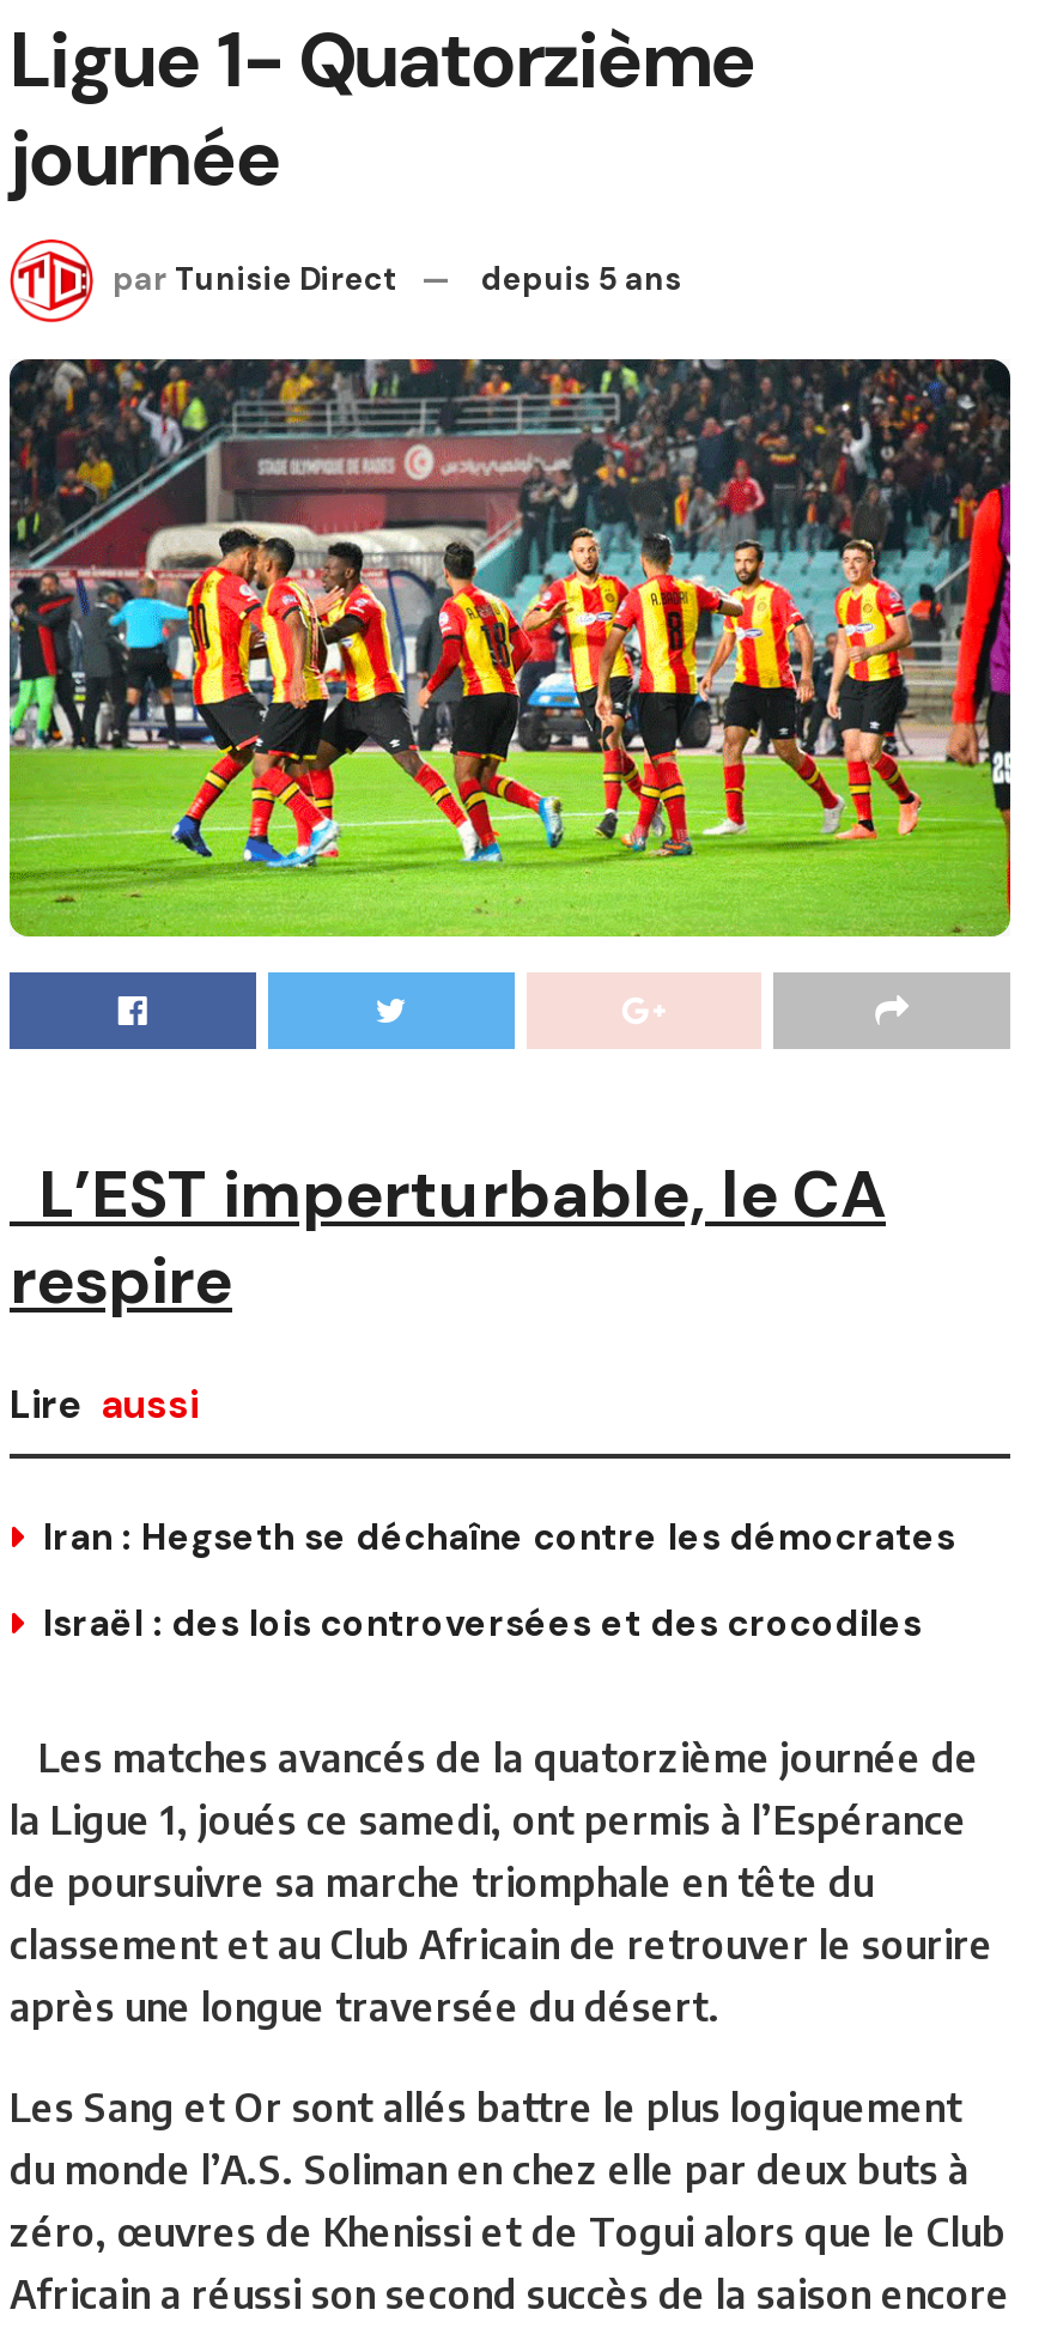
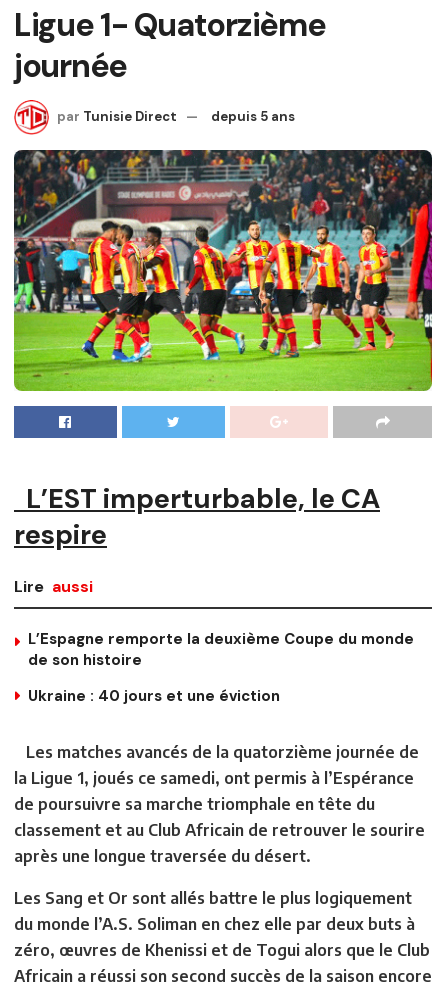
- Iran : Hegseth se déchaîne contre les démocrates
+ L’Espagne remporte la deuxième Coupe du monde
+ de son histoire

- Israël : des lois controversées et des crocodiles
+ Ukraine : 40 jours et une éviction
